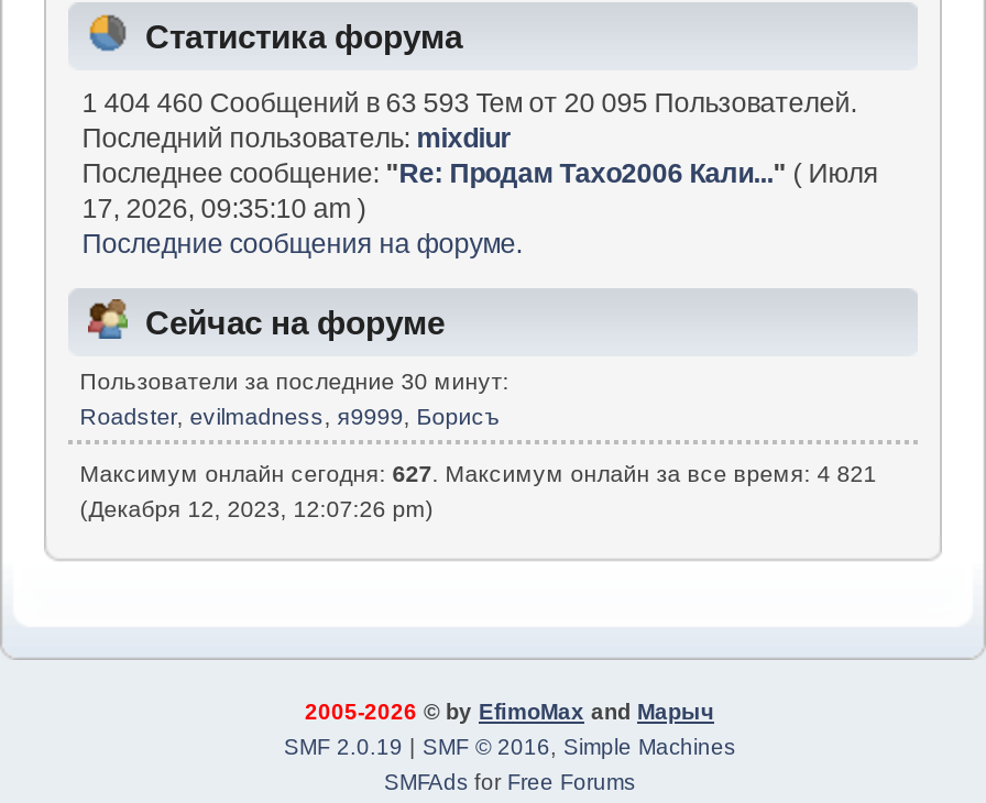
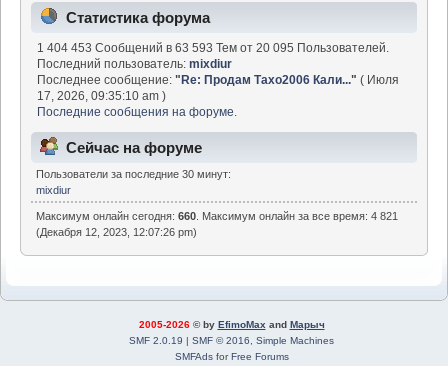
- 1 404 460 Сообщений в 63 593 Тем от 20 095 Пользователей.
+ 1 404 453 Сообщений в 63 593 Тем от 20 095 Пользователей.

- Roadster, evilmadness, я9999, Борисъ
+ mixdiur

- Максимум онлайн сегодня: 627. Максимум онлайн за все время: 4 821
+ Максимум онлайн сегодня: 660. Максимум онлайн за все время: 4 821
